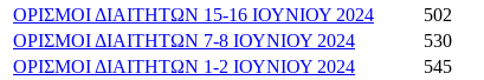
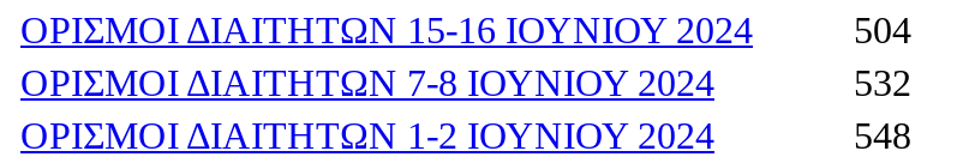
- 502
+ 504

- 530
+ 532

- 545
+ 548
